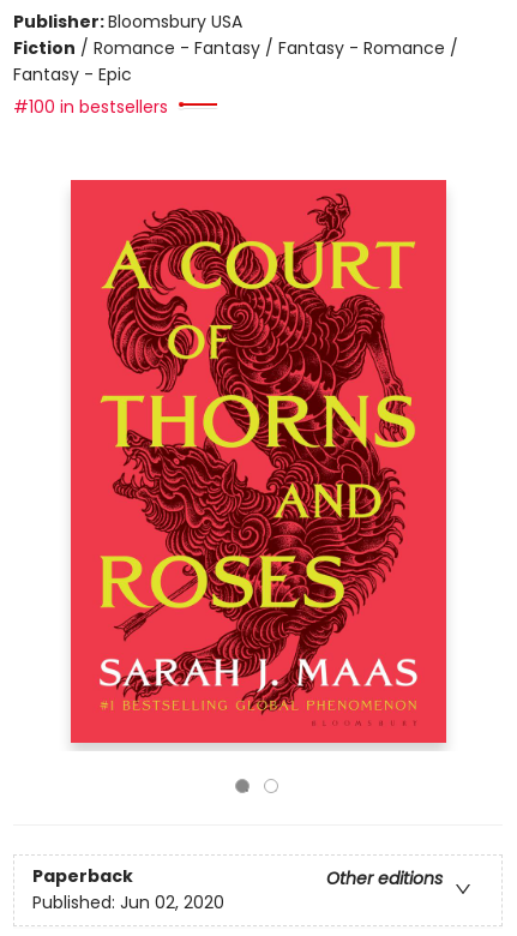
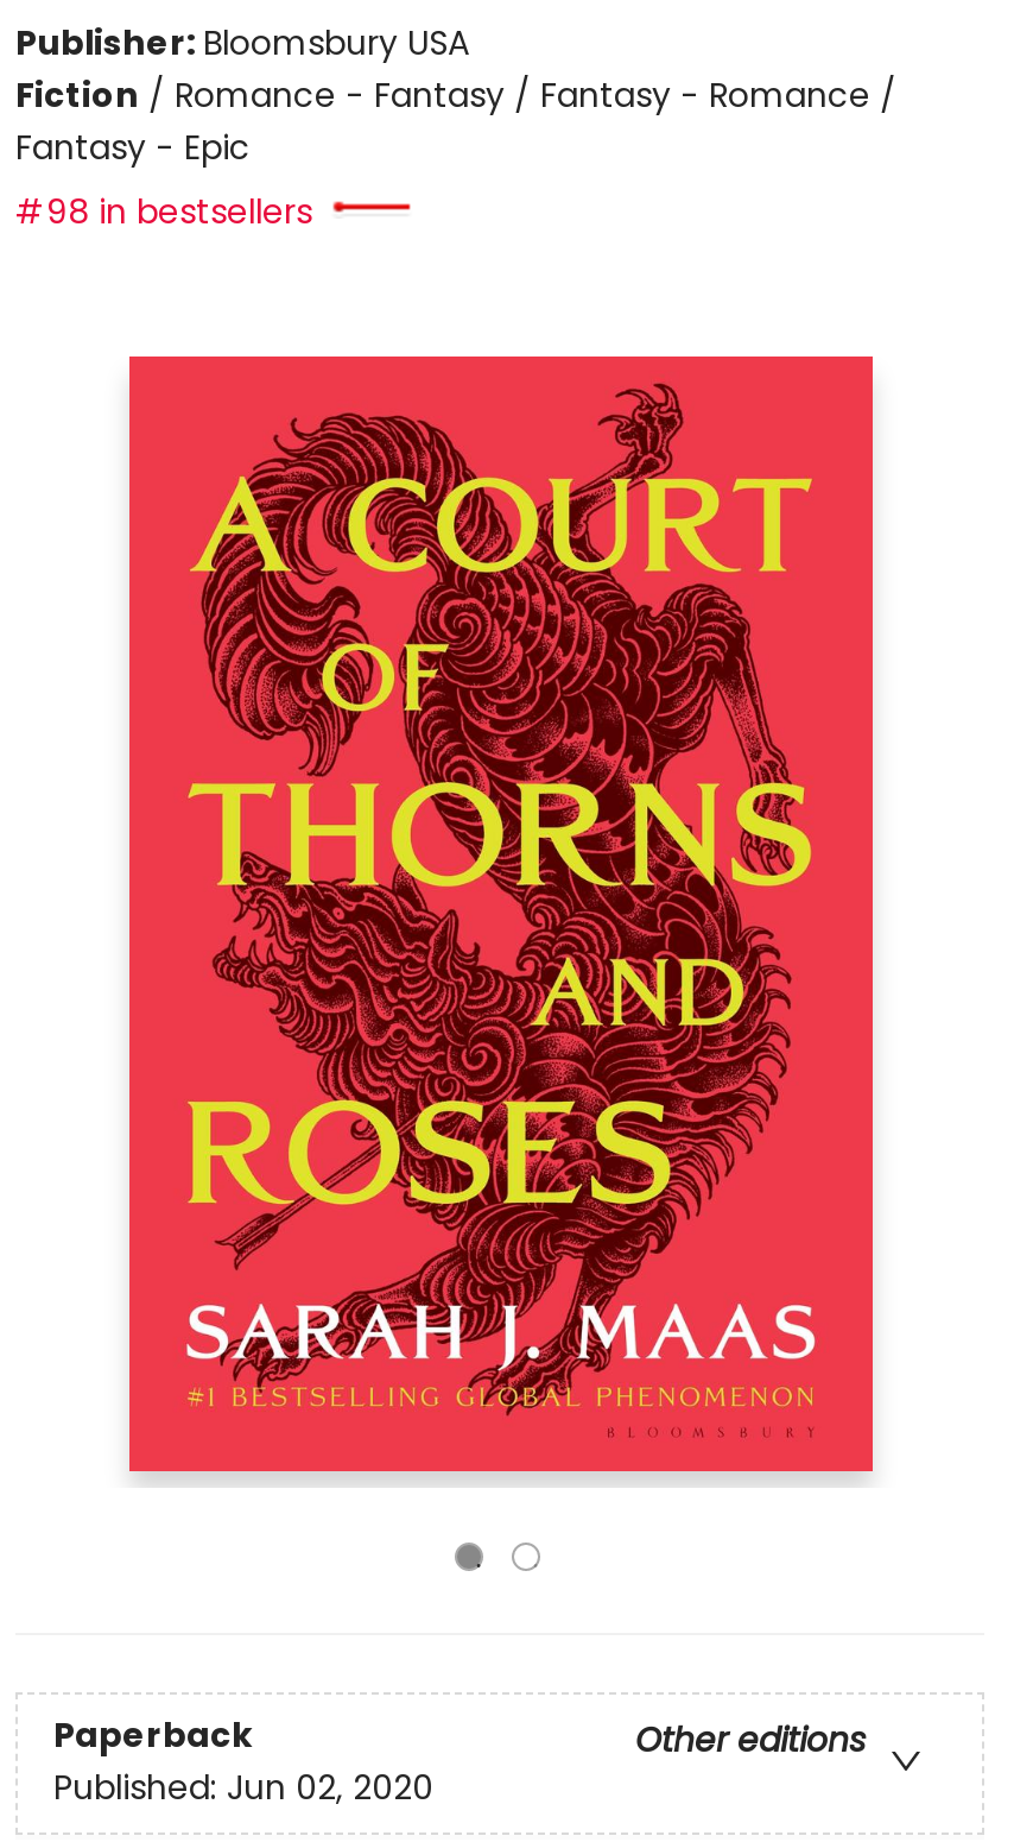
- #100 in bestsellers
+ #98 in bestsellers
